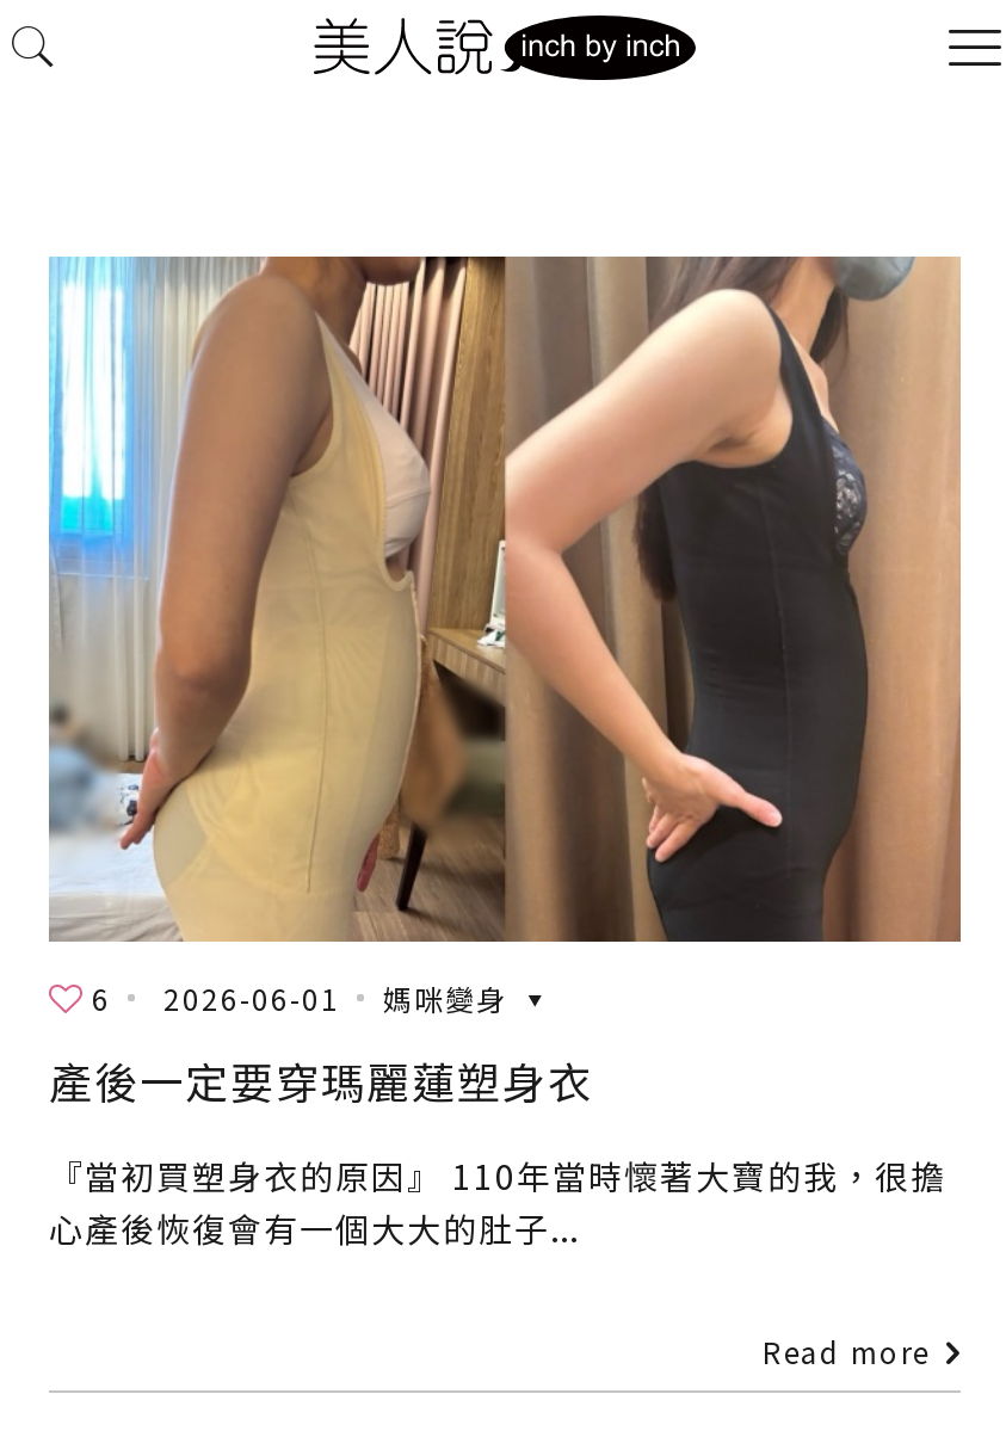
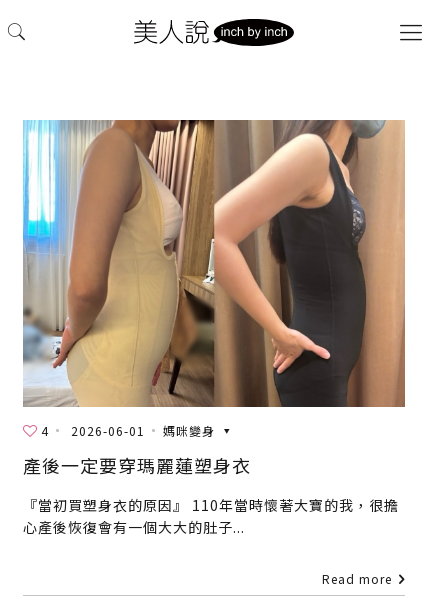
- 6 2026-06-01 媽咪變身
+ 4 2026-06-01 媽咪變身
